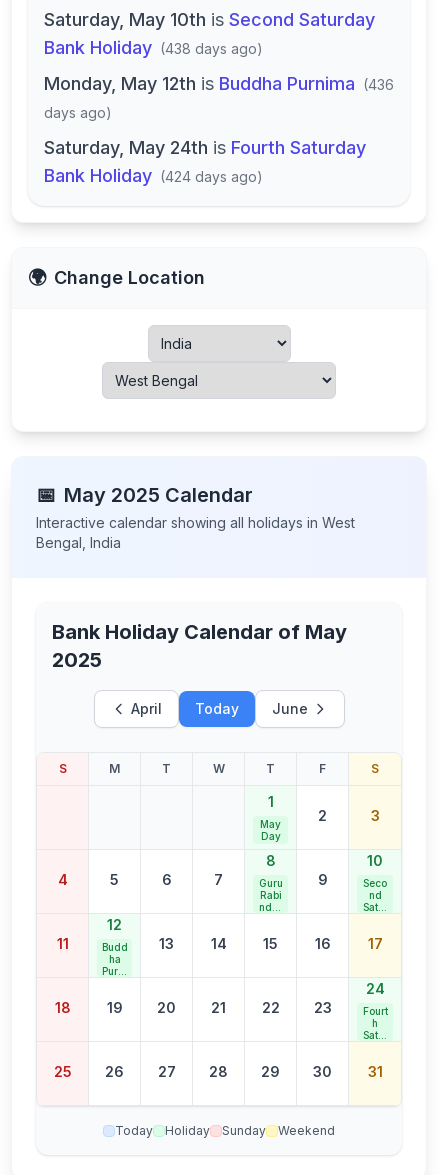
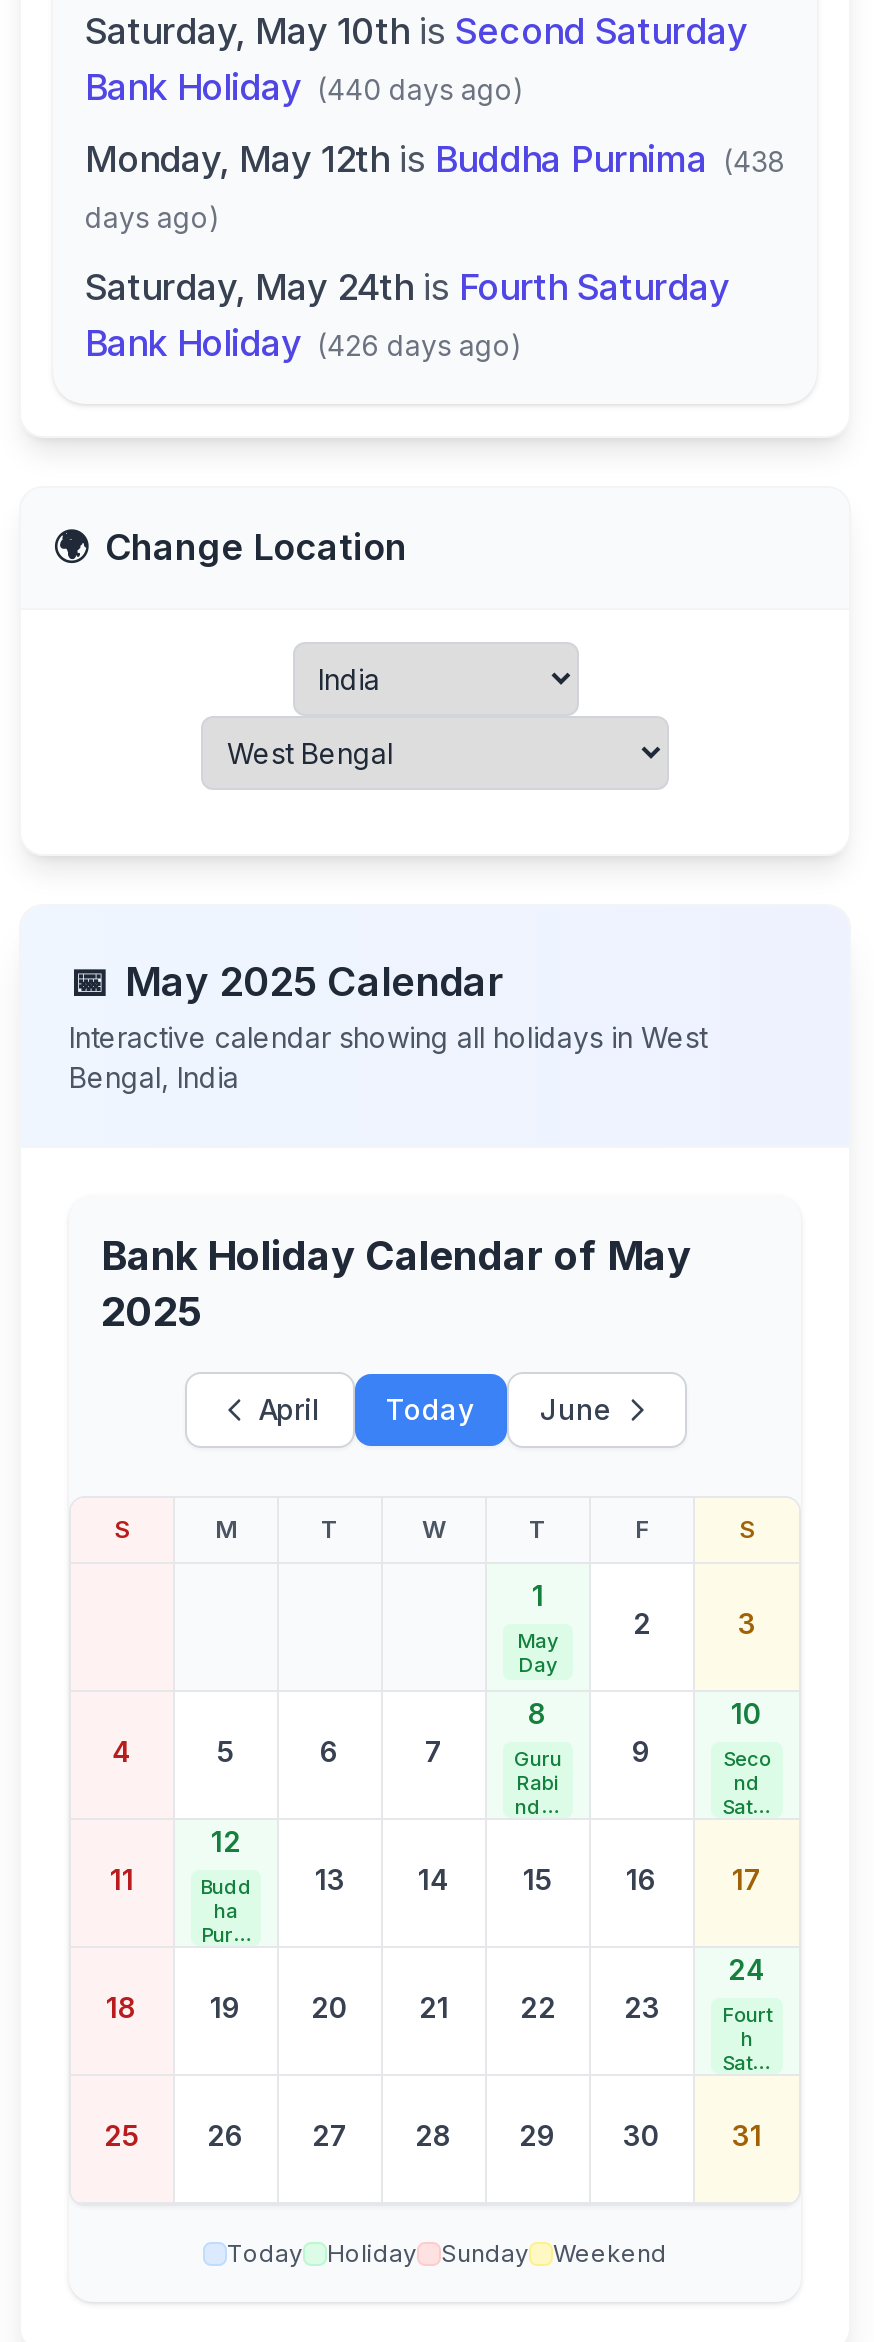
- Bank Holiday (438 days ago)
+ Bank Holiday (440 days ago)

- Monday, May 12th is Buddha Purnima (436
+ Monday, May 12th is Buddha Purnima (438

- Bank Holiday (424 days ago)
+ Bank Holiday (426 days ago)
